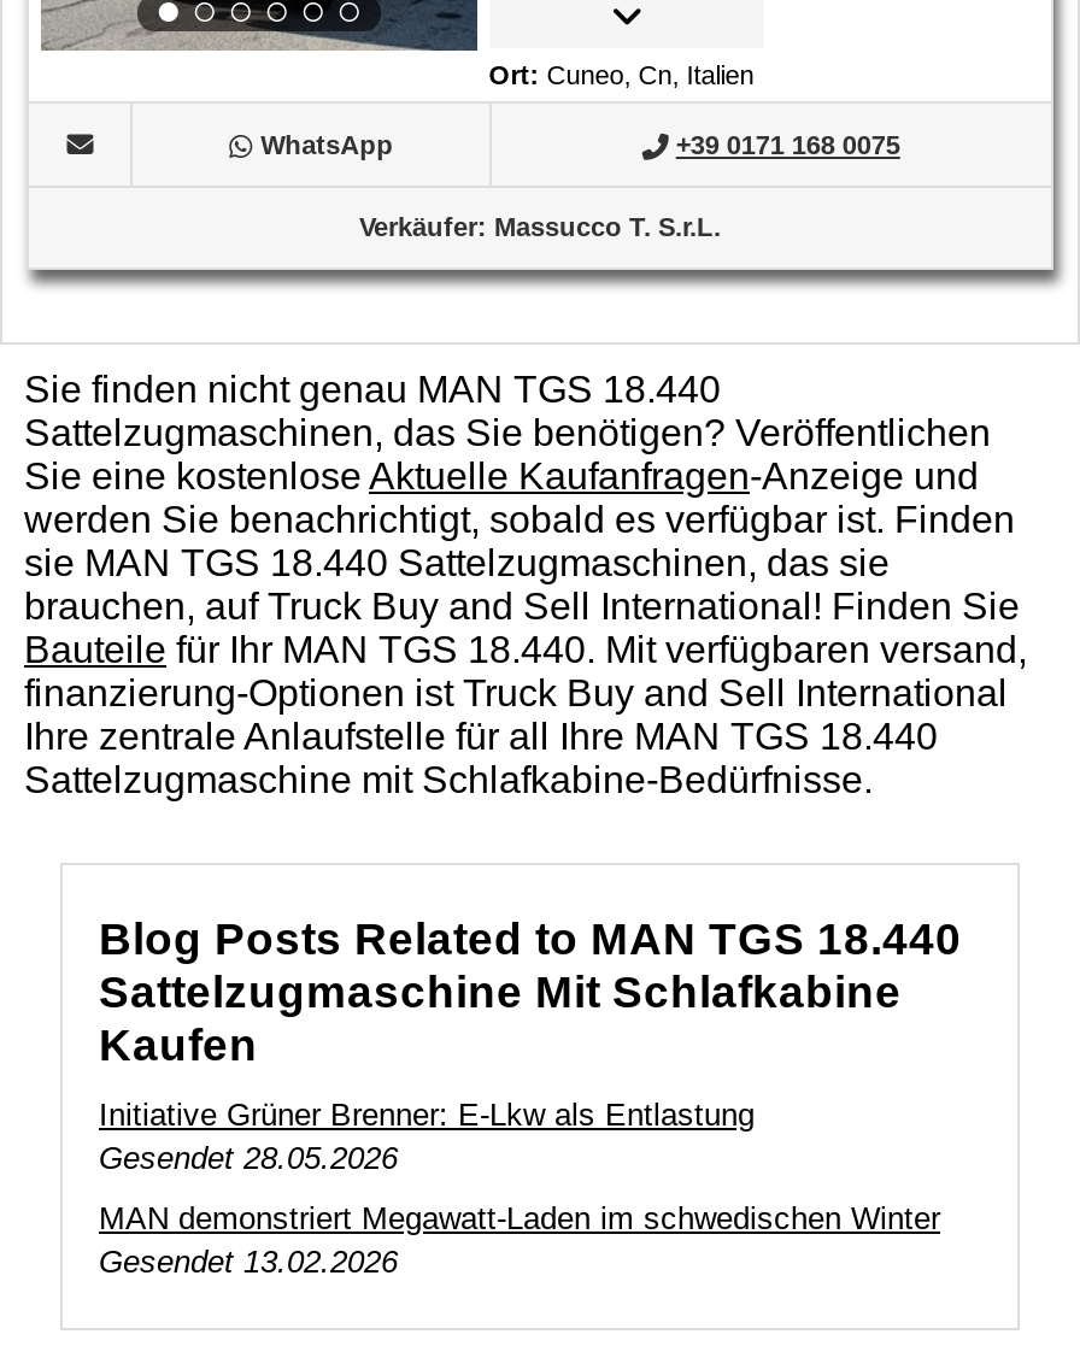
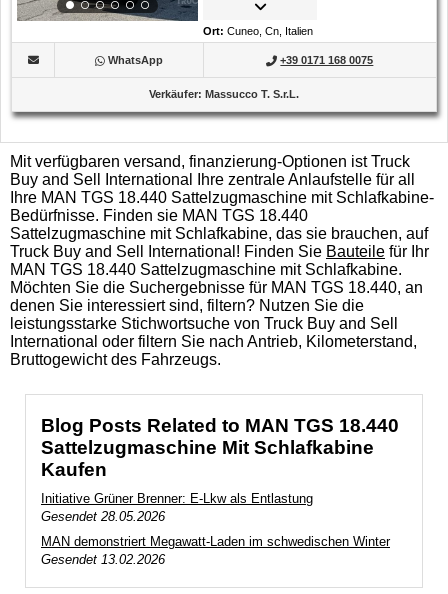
- Sie finden nicht genau MAN TGS 18.440
- Sattelzugmaschinen, das Sie benötigen? Veröffentlichen
- Sie eine kostenlose Aktuelle Kaufanfragen-Anzeige und
- werden Sie benachrichtigt, sobald es verfügbar ist. Finden
- sie MAN TGS 18.440 Sattelzugmaschinen, das sie
- brauchen, auf Truck Buy and Sell International! Finden Sie
- Bauteile für Ihr MAN TGS 18.440. Mit verfügbaren versand,
- finanzierung-Optionen ist Truck Buy and Sell International
- Ihre zentrale Anlaufstelle für all Ihre MAN TGS 18.440
- Sattelzugmaschine mit Schlafkabine-Bedürfnisse.
+ Mit verfügbaren versand, finanzierung-Optionen ist Truck
+ Buy and Sell International Ihre zentrale Anlaufstelle für all
+ Ihre MAN TGS 18.440 Sattelzugmaschine mit Schlafkabine-
+ Bedürfnisse. Finden sie MAN TGS 18.440
+ Sattelzugmaschine mit Schlafkabine, das sie brauchen, auf
+ Truck Buy and Sell International! Finden Sie Bauteile für Ihr
+ MAN TGS 18.440 Sattelzugmaschine mit Schlafkabine.
+ Möchten Sie die Suchergebnisse für MAN TGS 18.440, an
+ denen Sie interessiert sind, filtern? Nutzen Sie die
+ leistungsstarke Stichwortsuche von Truck Buy and Sell
+ International oder filtern Sie nach Antrieb, Kilometerstand,
+ Bruttogewicht des Fahrzeugs.
